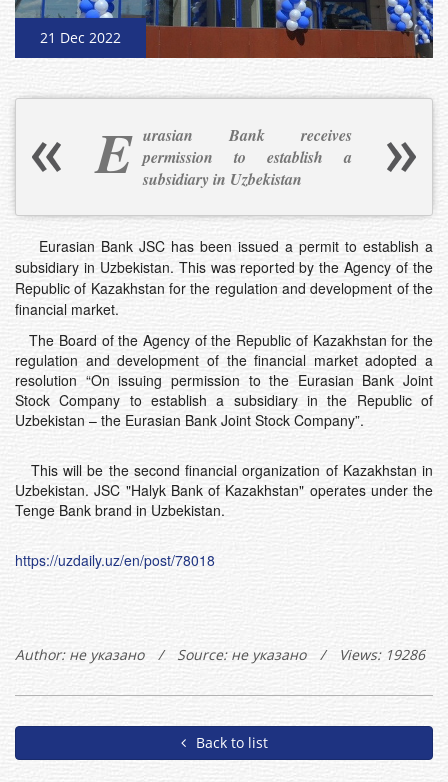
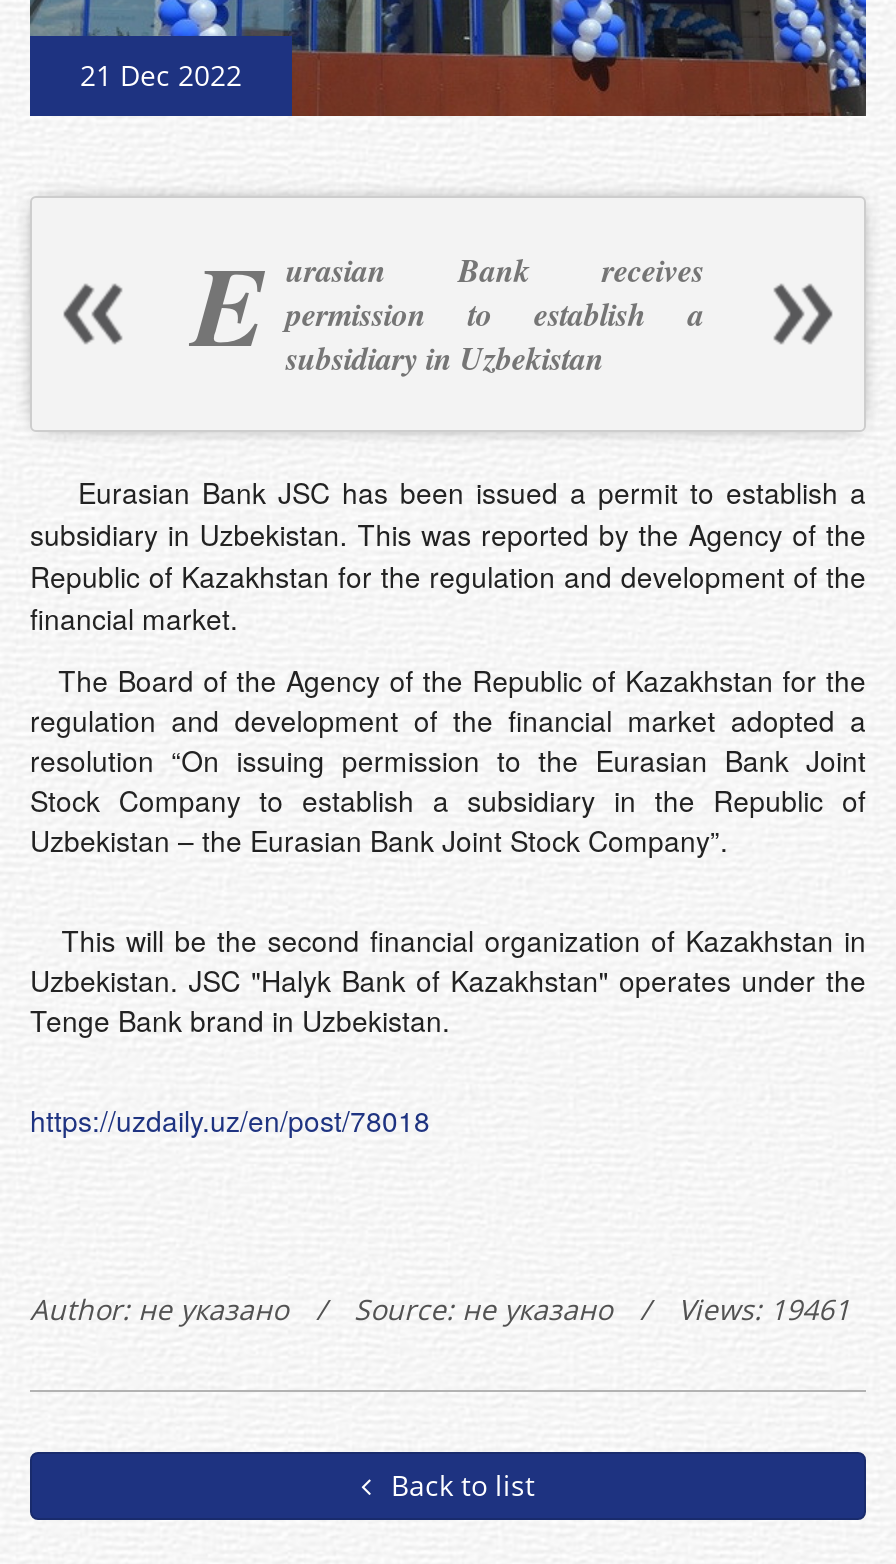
- Views: 19286
+ Views: 19461
